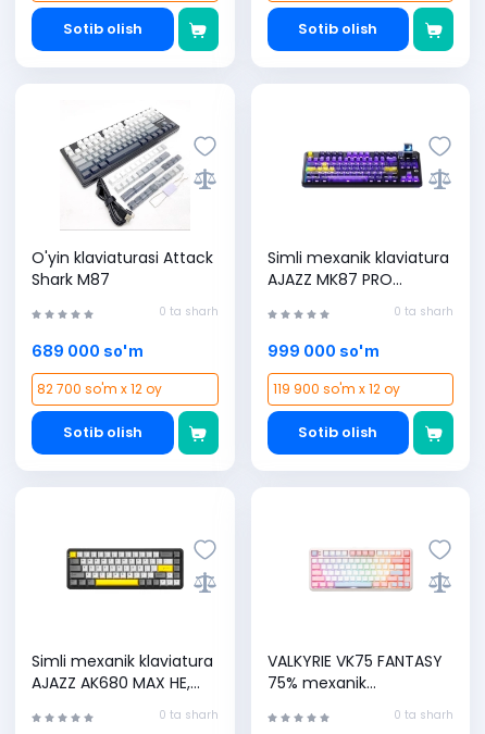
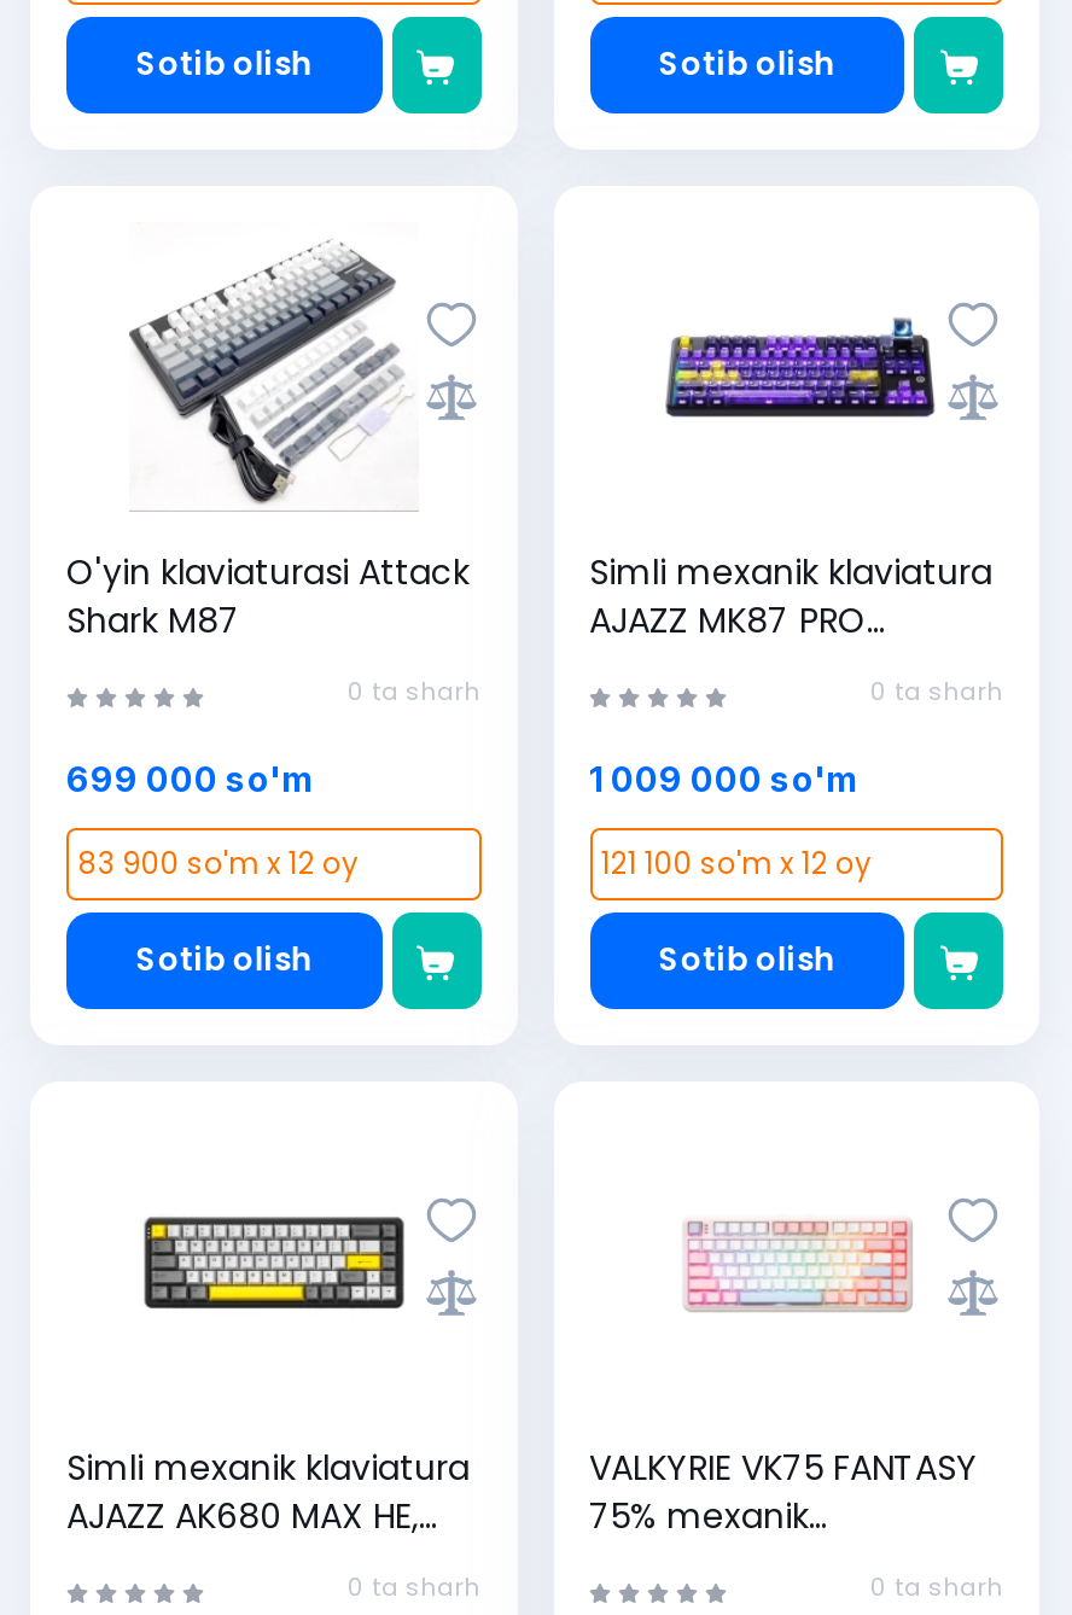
- 689 000 so'm
+ 699 000 so'm

- 999 000 so'm
+ 1 009 000 so'm

- 82 700 so'm x 12 oy
+ 83 900 so'm x 12 oy

- 119 900 so'm x 12 oy
+ 121 100 so'm x 12 oy
